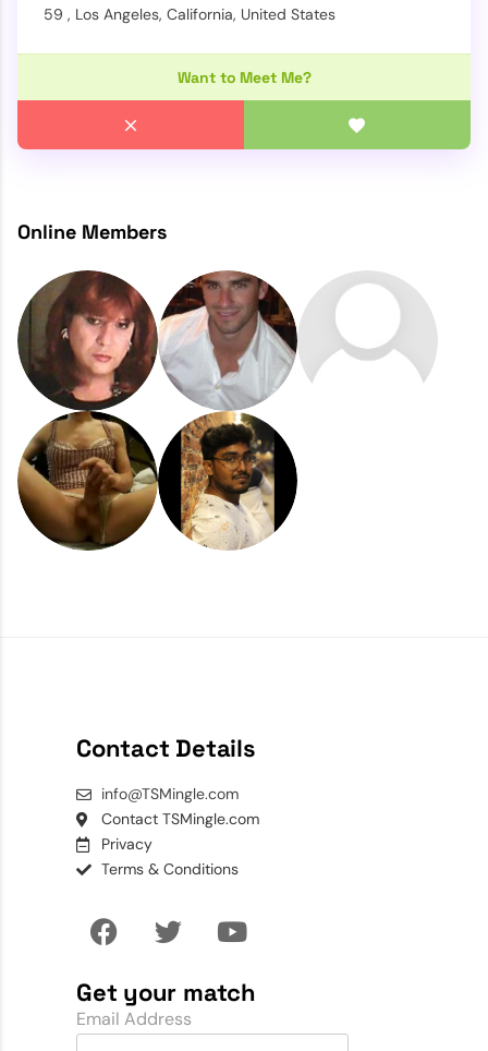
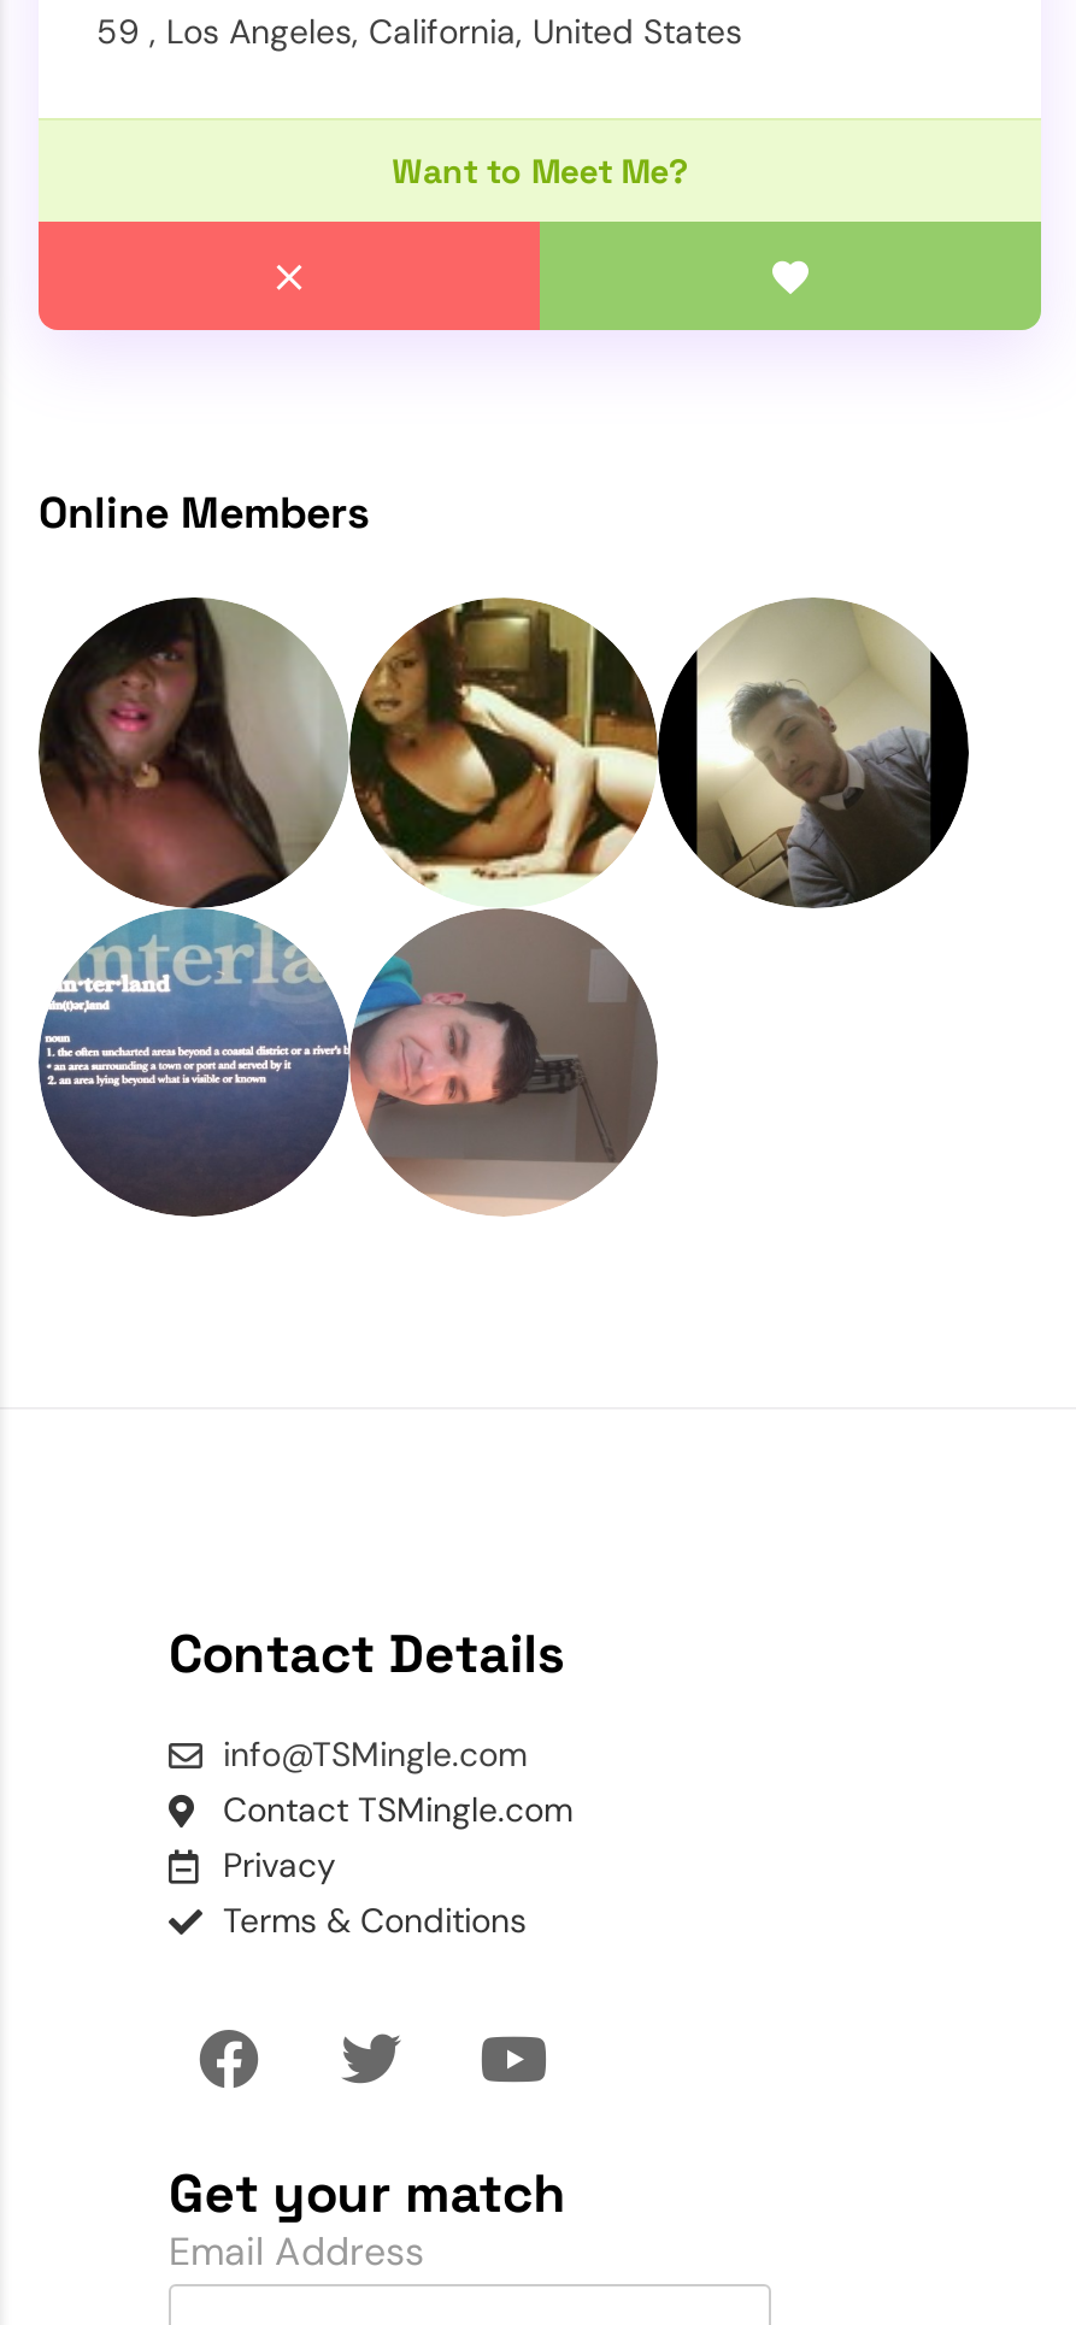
- [image]
+ [image]
